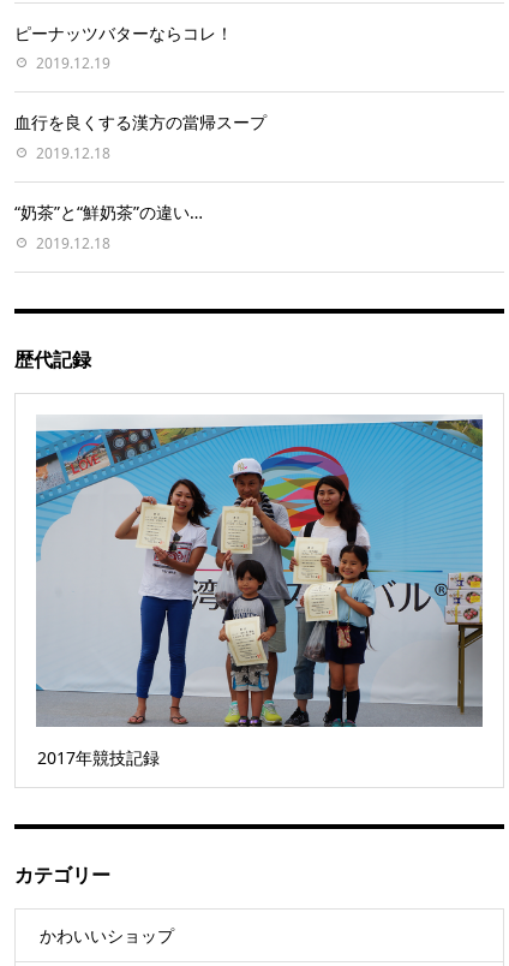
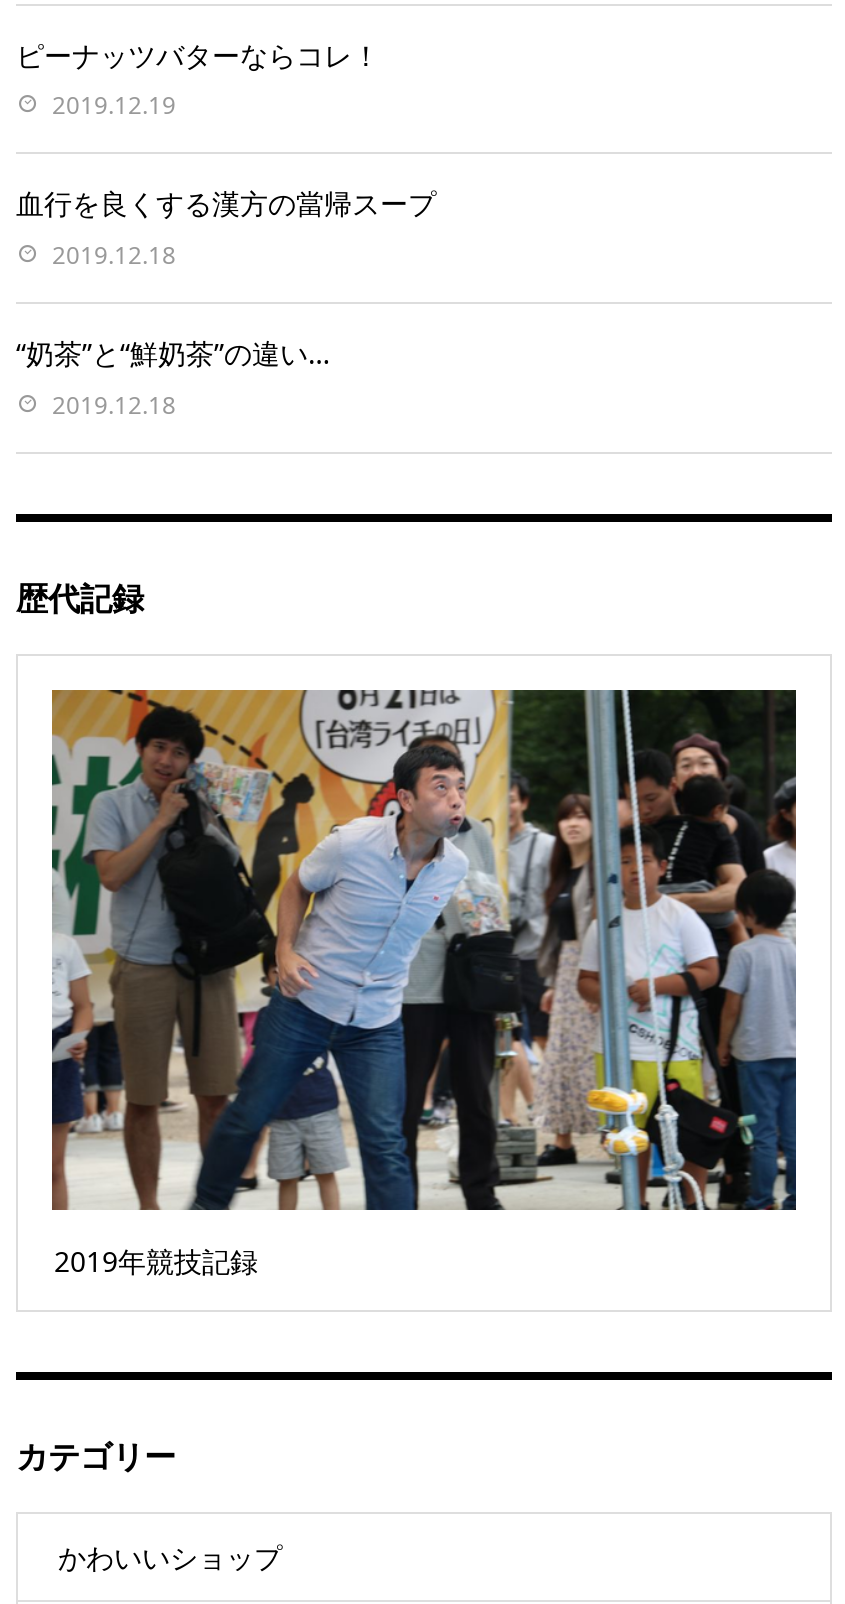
- [image]
- 2017年競技記録
+ [image]
+ 2019年競技記録
